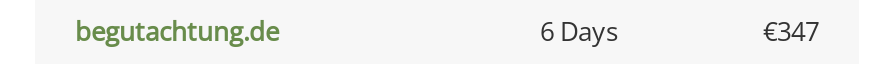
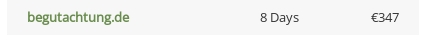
- 6 Days
+ 8 Days
